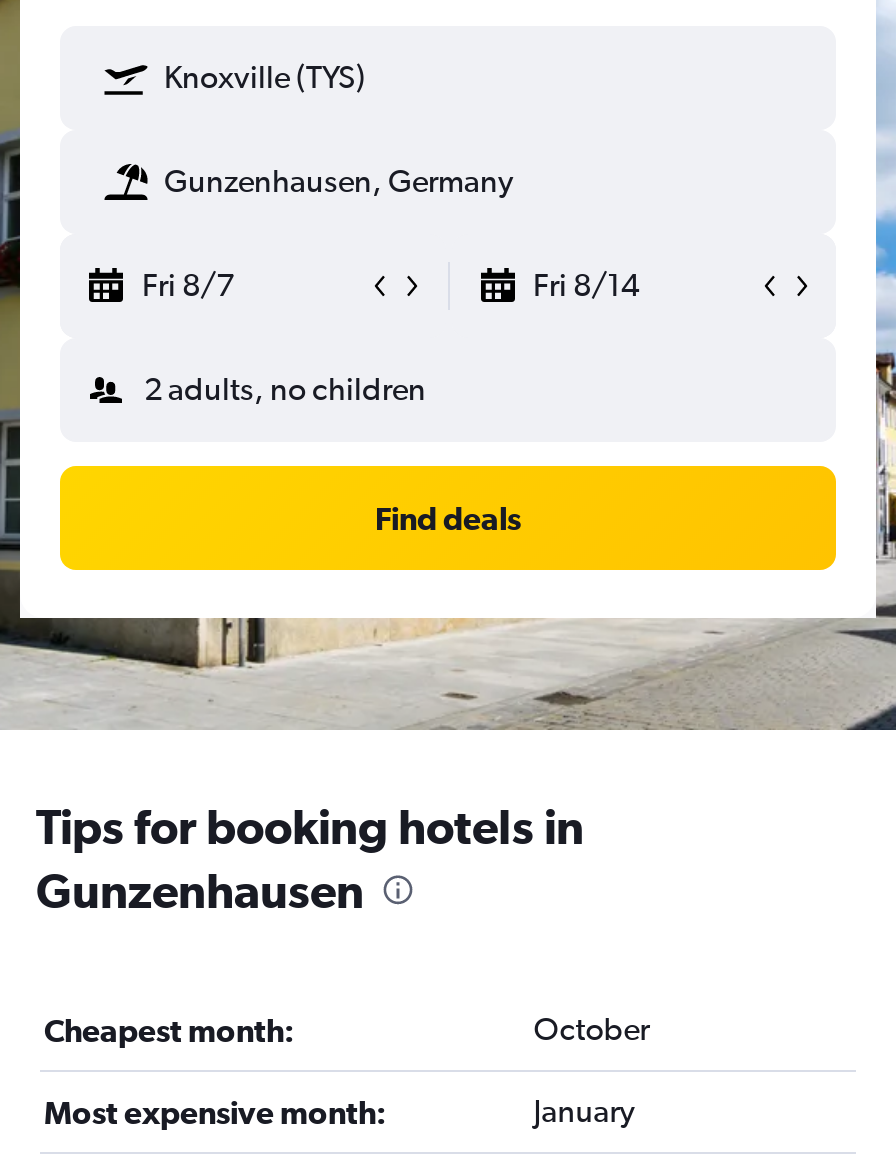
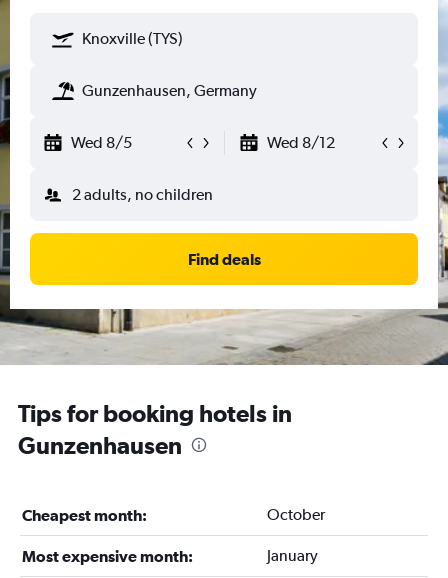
- Fri 8/7
- Fri 8/14
+ Wed 8/5
+ Wed 8/12
